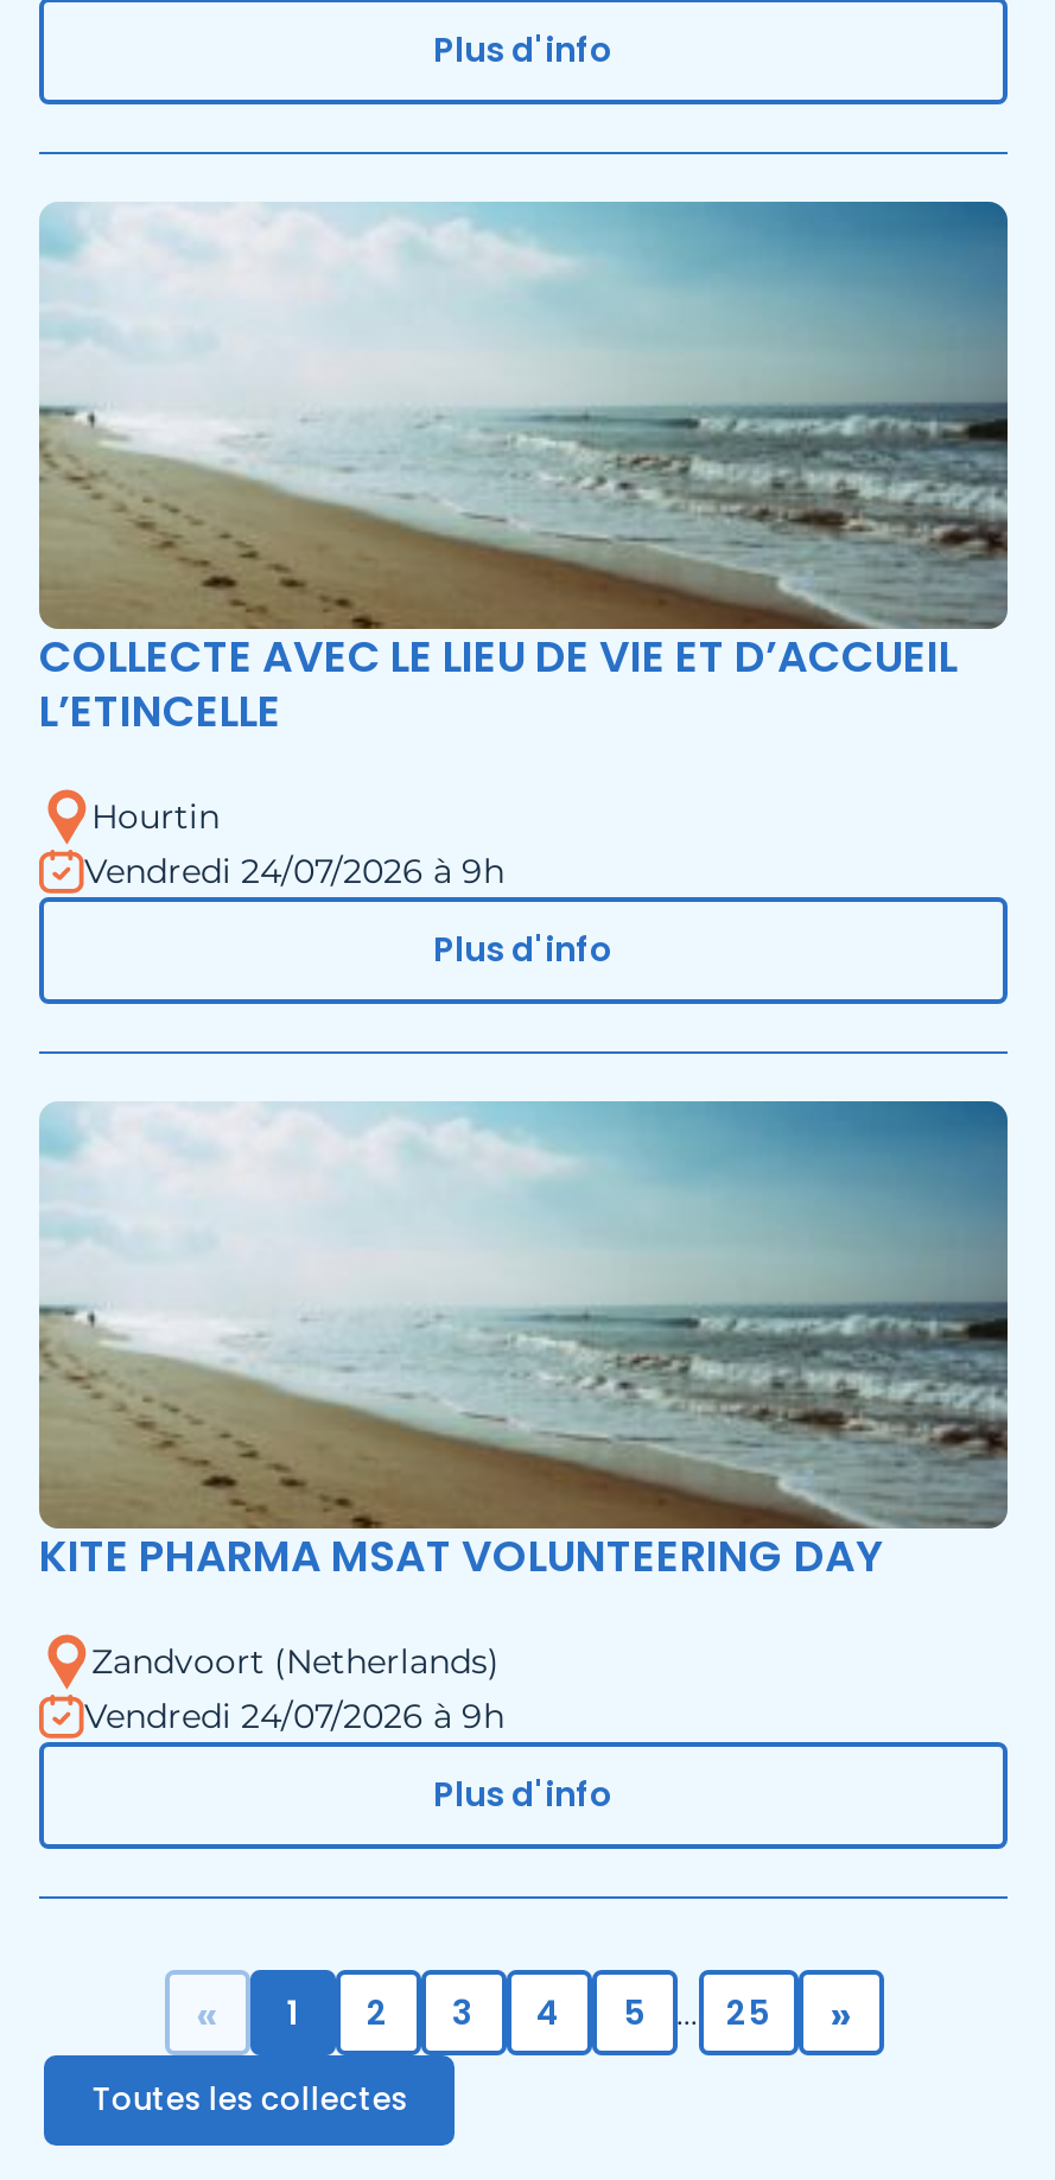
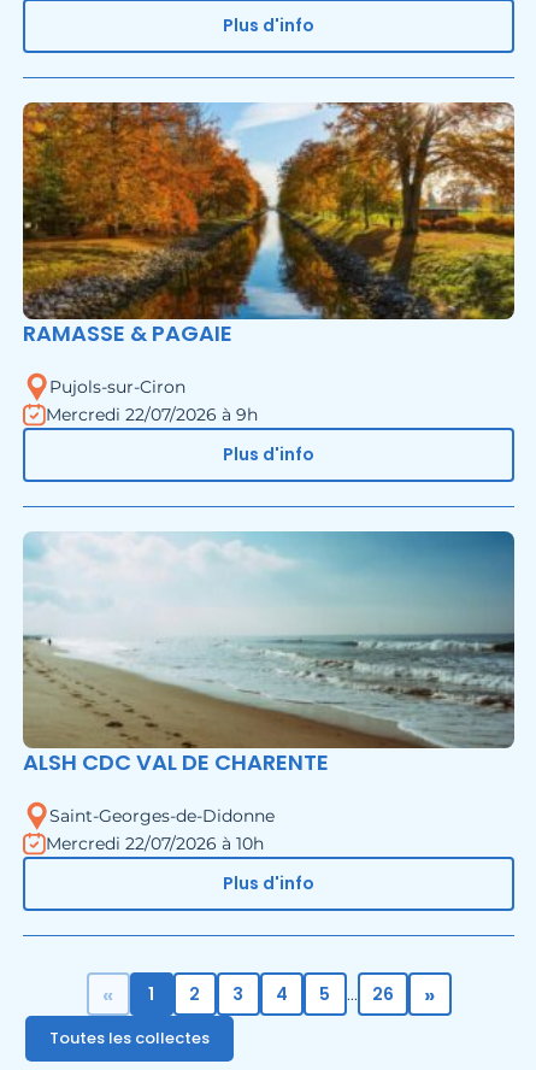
- [image]
- COLLECTE AVEC LE LIEU DE VIE ET D’ACCUEIL
- L’ETINCELLE
+ [image]
+ RAMASSE & PAGAIE

- Hourtin
- Vendredi 24/07/2026 à 9h
+ Pujols-sur-Ciron
+ Mercredi 22/07/2026 à 9h

- KITE PHARMA MSAT VOLUNTEERING DAY
+ ALSH CDC VAL DE CHARENTE

- Zandvoort (Netherlands)
- Vendredi 24/07/2026 à 9h
+ Saint-Georges-de-Didonne
+ Mercredi 22/07/2026 à 10h

- 25
+ 26
